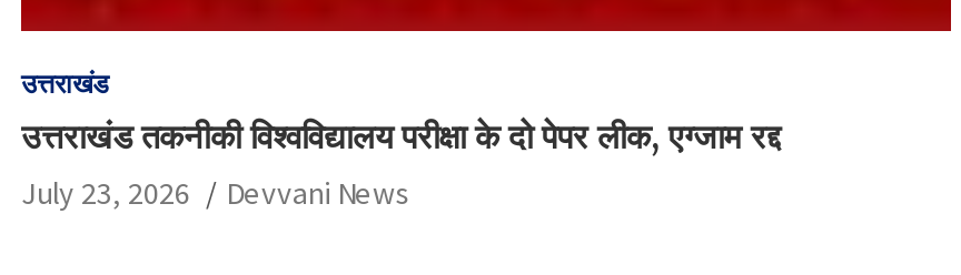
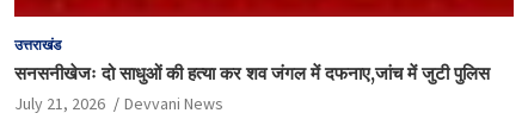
- उत्तराखंड तकनीकी विश्वविद्यालय परीक्षा के दो पेपर लीक, एग्जाम रद्द
- July 23, 2026
+ सनसनीखेजः दो साधुओं की हत्या कर शव जंगल में दफनाए,जांच में जुटी पुलिस
+ July 21, 2026
